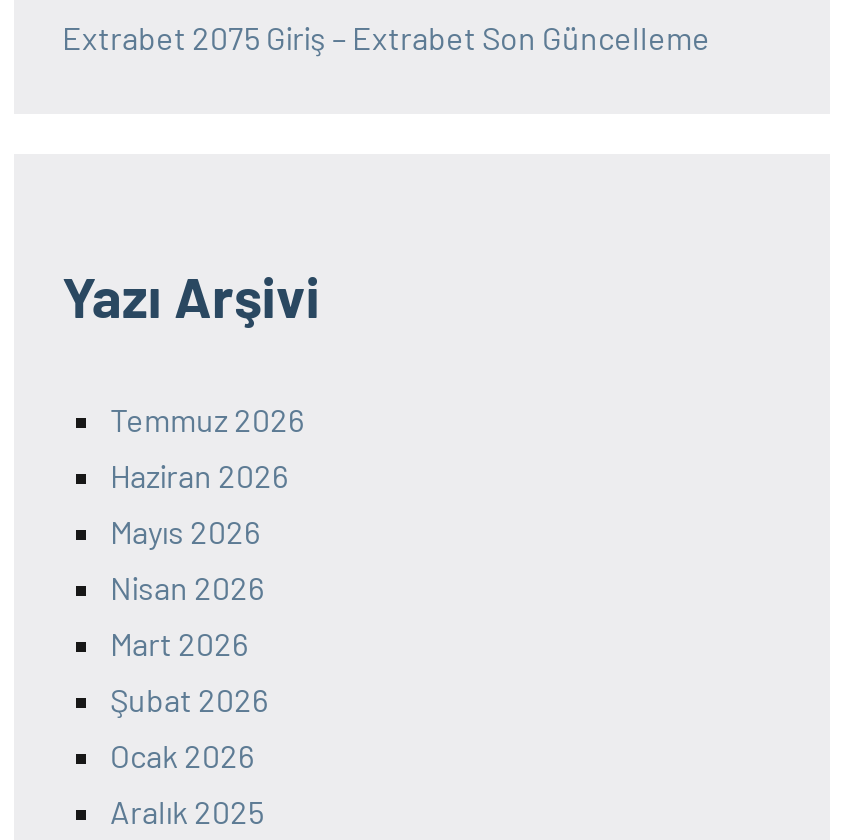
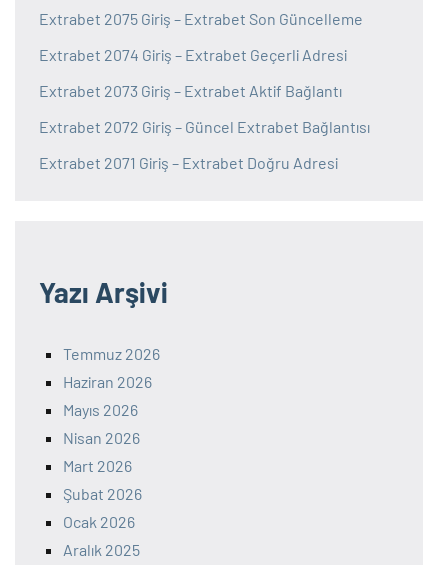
+ Extrabet 2074 Giriş – Extrabet Geçerli Adresi
+ Extrabet 2073 Giriş – Extrabet Aktif Bağlantı
+ Extrabet 2072 Giriş – Güncel Extrabet Bağlantısı
+ Extrabet 2071 Giriş – Extrabet Doğru Adresi
